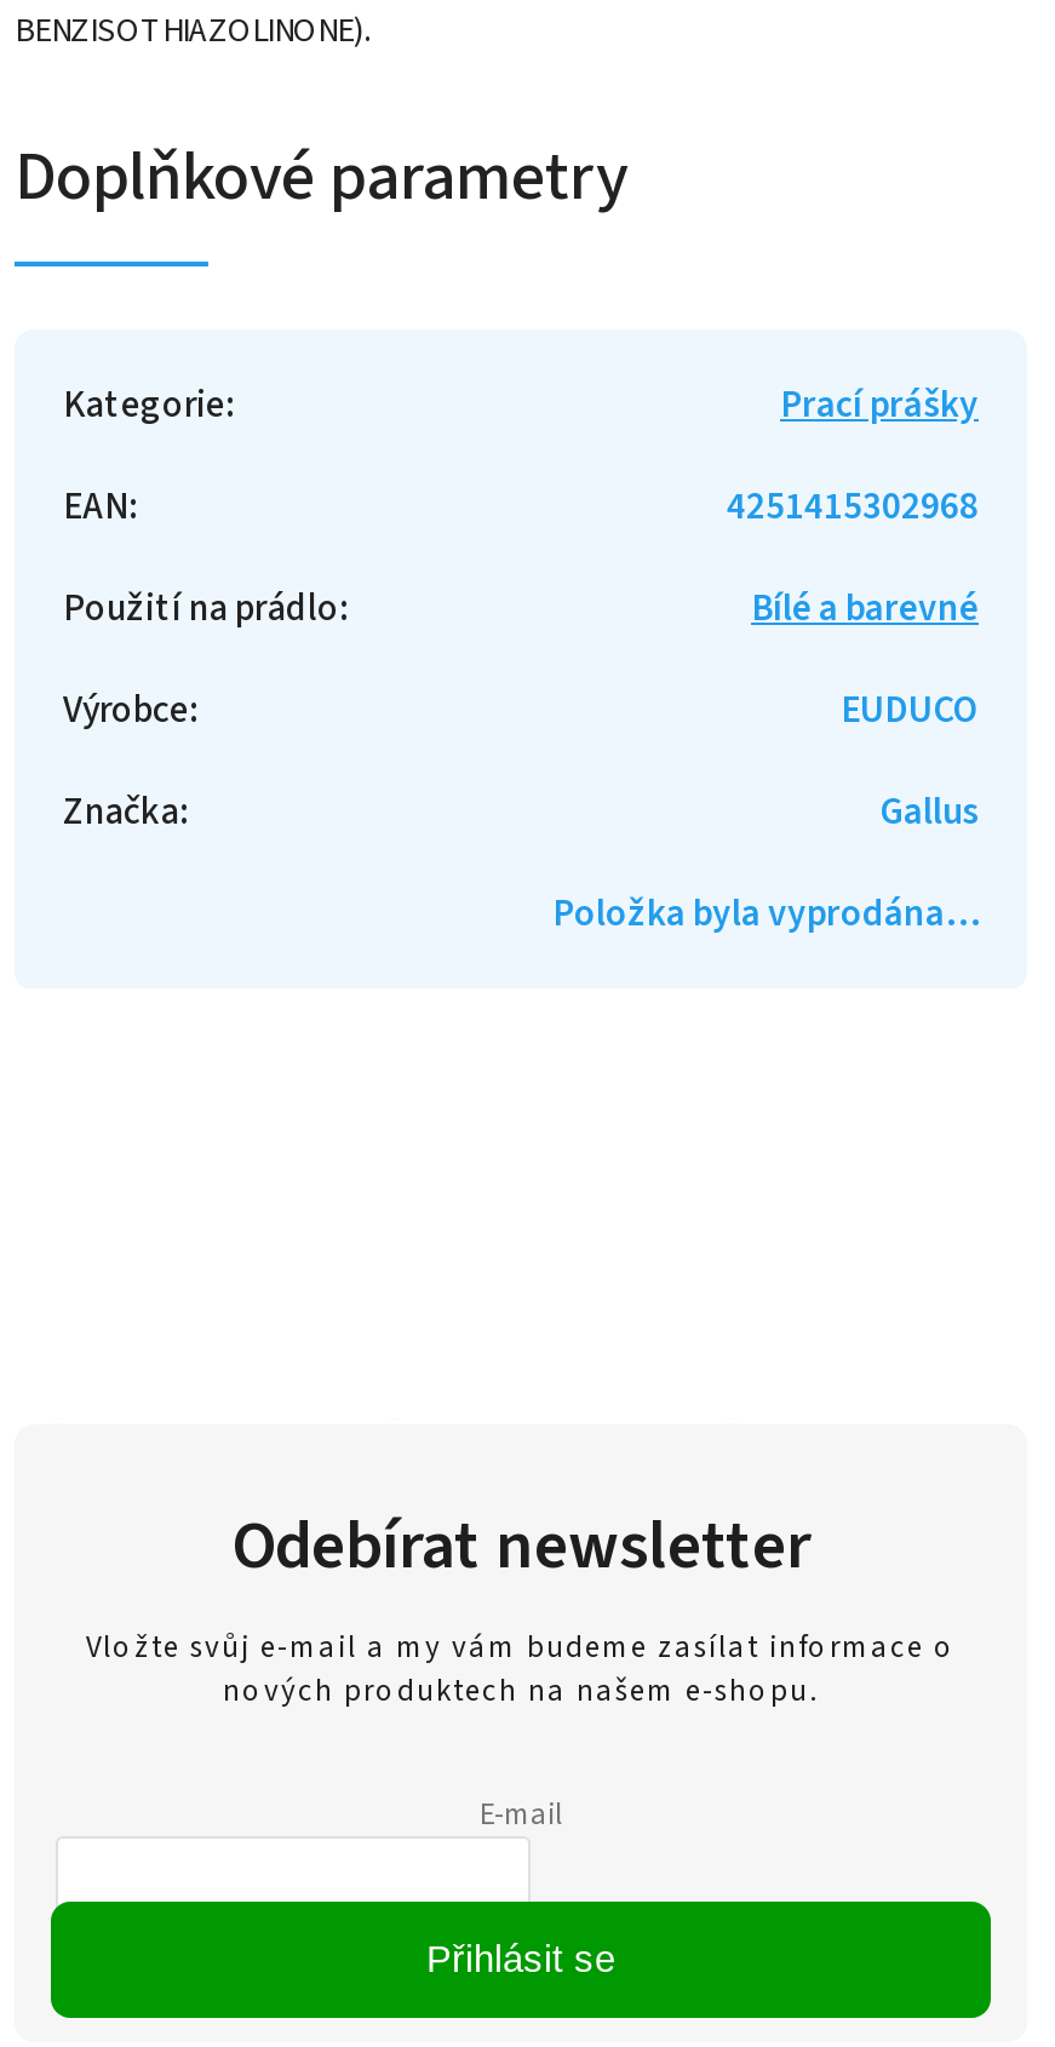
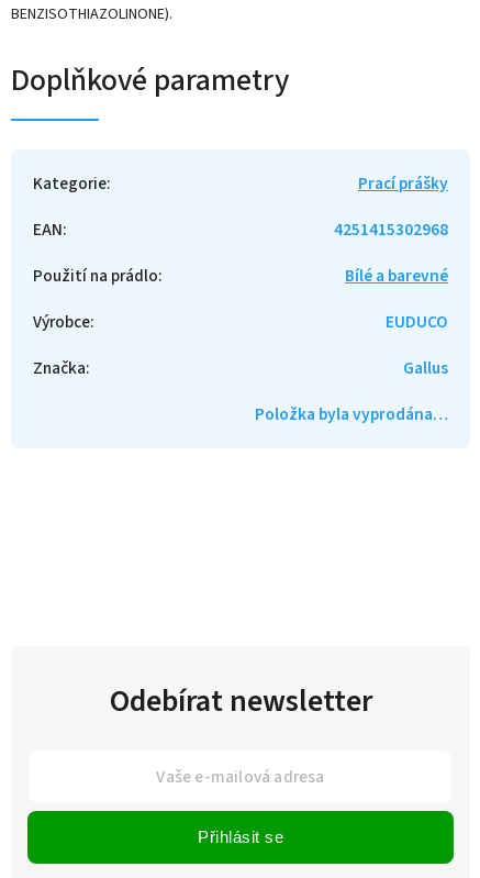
- Vložte svůj e-mail a my vám budeme zasílat informace o
- nových produktech na našem e-shopu.
- E-mail
